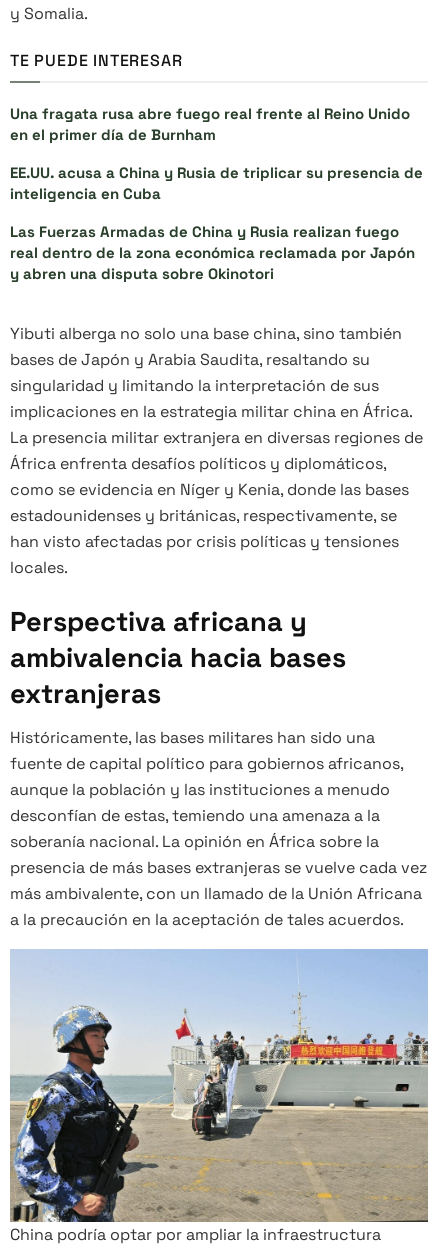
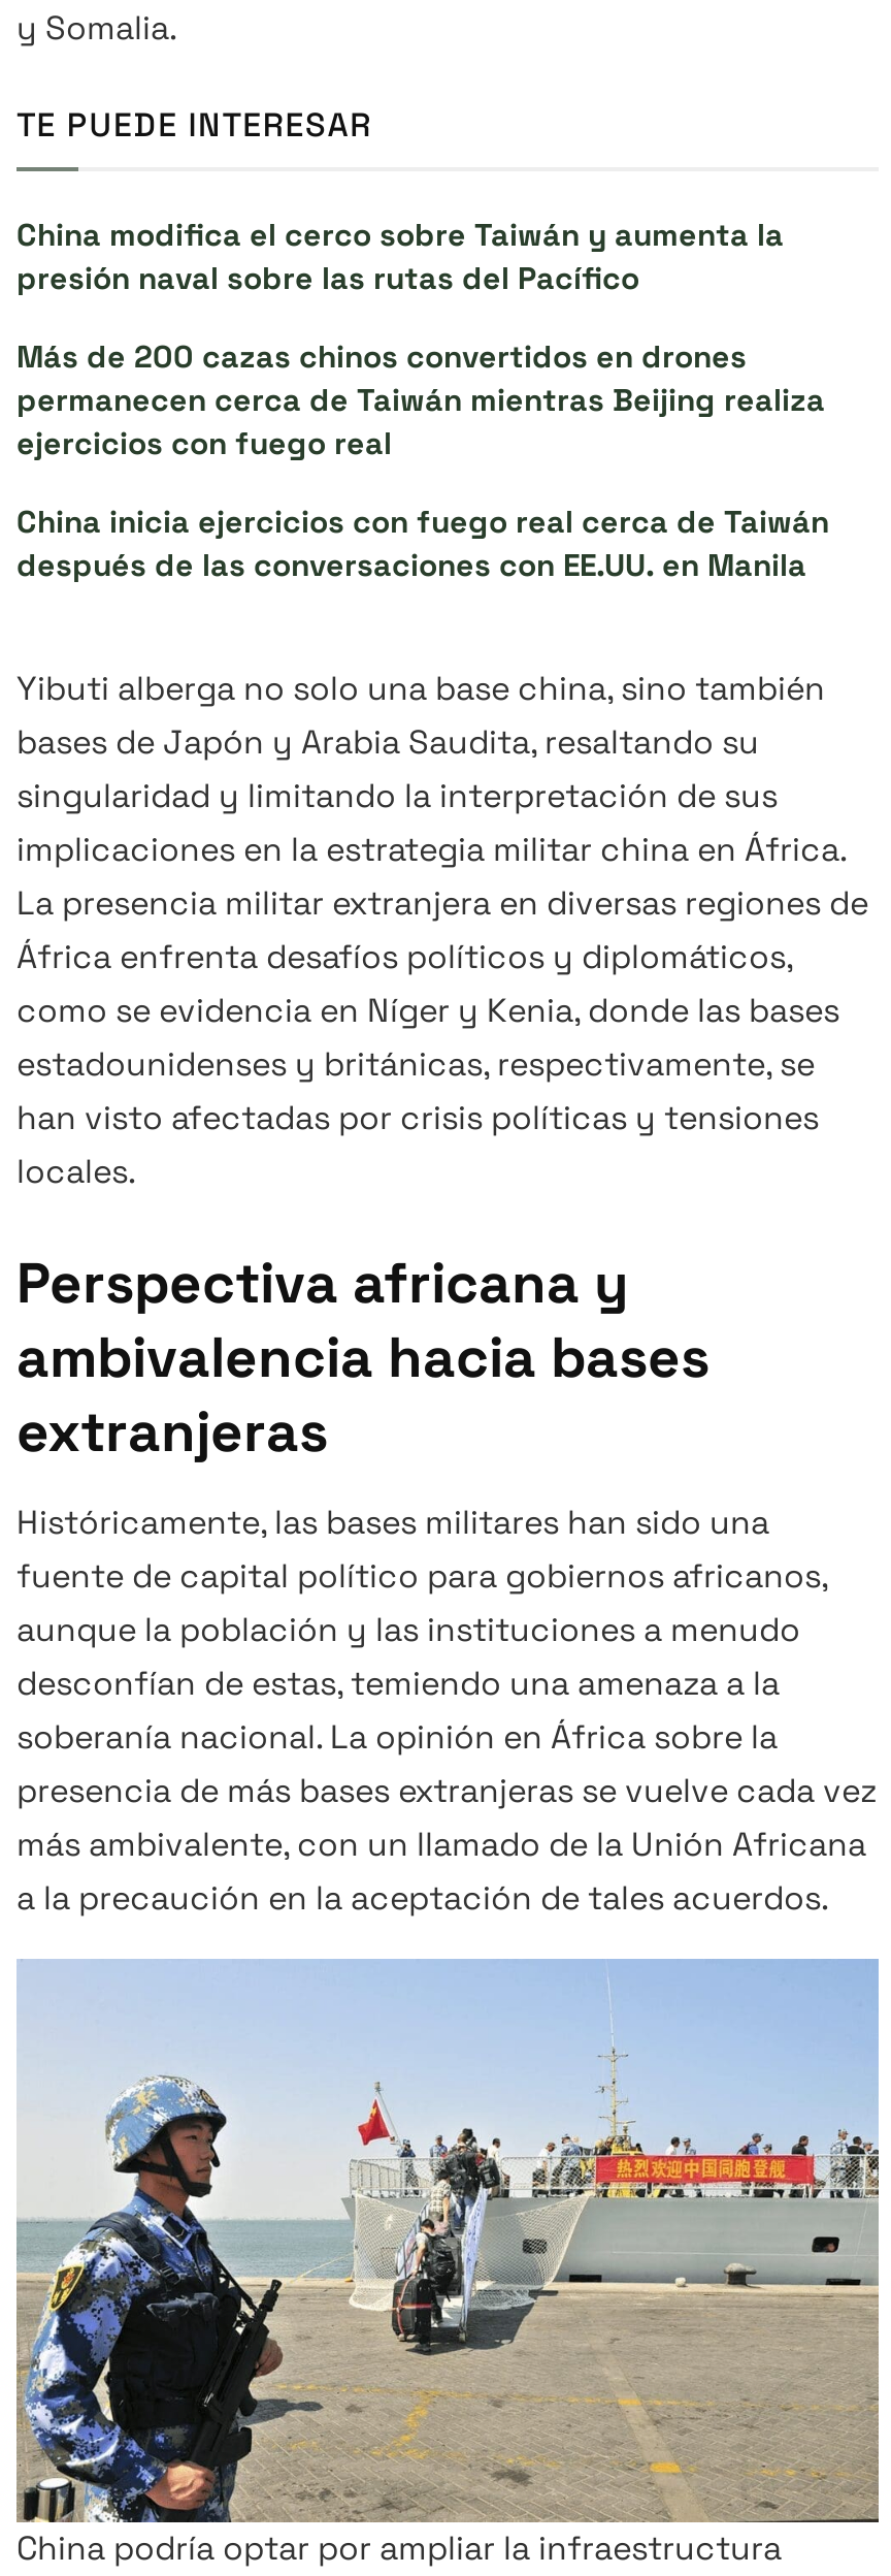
- Una fragata rusa abre fuego real frente al Reino Unido
- en el primer día de Burnham
+ China modifica el cerco sobre Taiwán y aumenta la
+ presión naval sobre las rutas del Pacífico

- EE.UU. acusa a China y Rusia de triplicar su presencia de
- inteligencia en Cuba
+ Más de 200 cazas chinos convertidos en drones
+ permanecen cerca de Taiwán mientras Beijing realiza
+ ejercicios con fuego real

- Las Fuerzas Armadas de China y Rusia realizan fuego
- real dentro de la zona económica reclamada por Japón
- y abren una disputa sobre Okinotori
+ China inicia ejercicios con fuego real cerca de Taiwán
+ después de las conversaciones con EE.UU. en Manila
